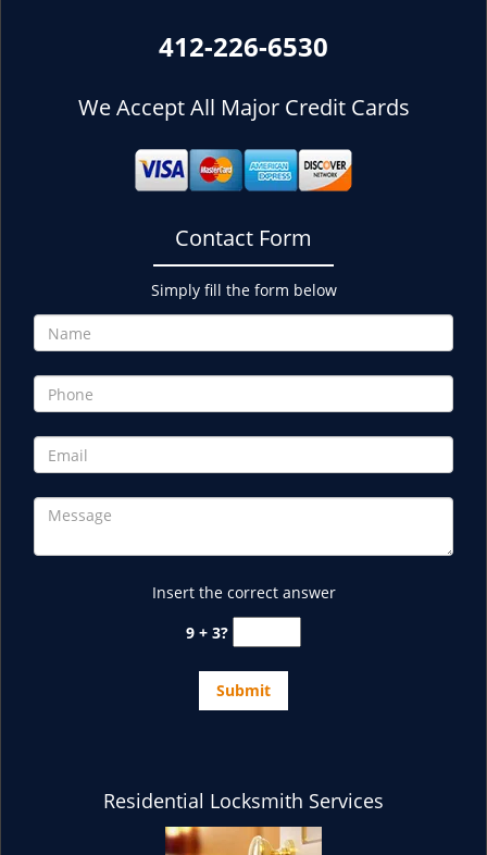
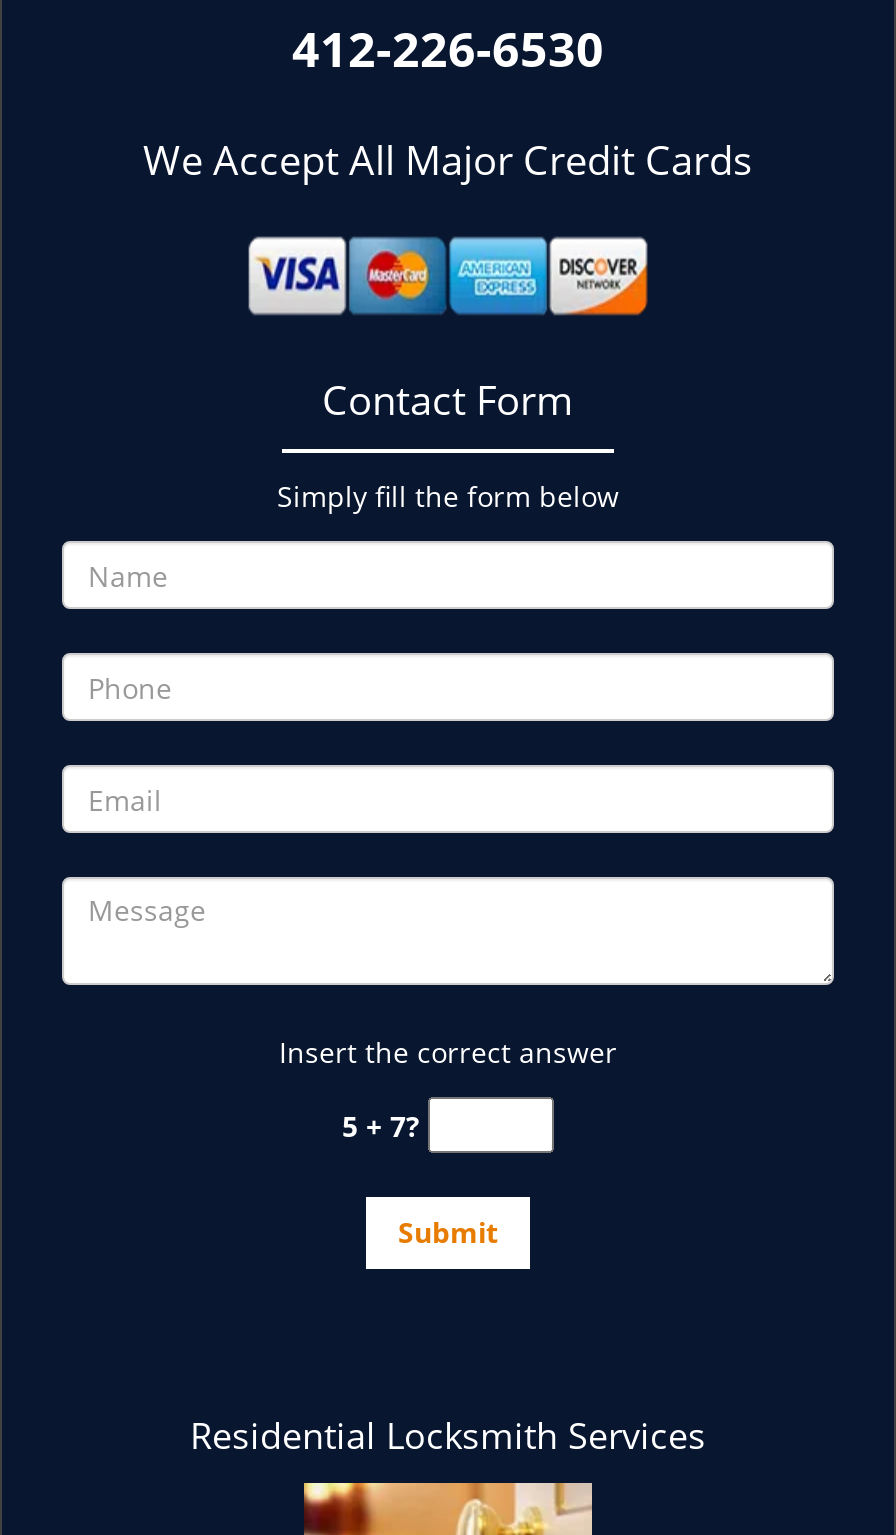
- 9 + 3?
+ 5 + 7?
